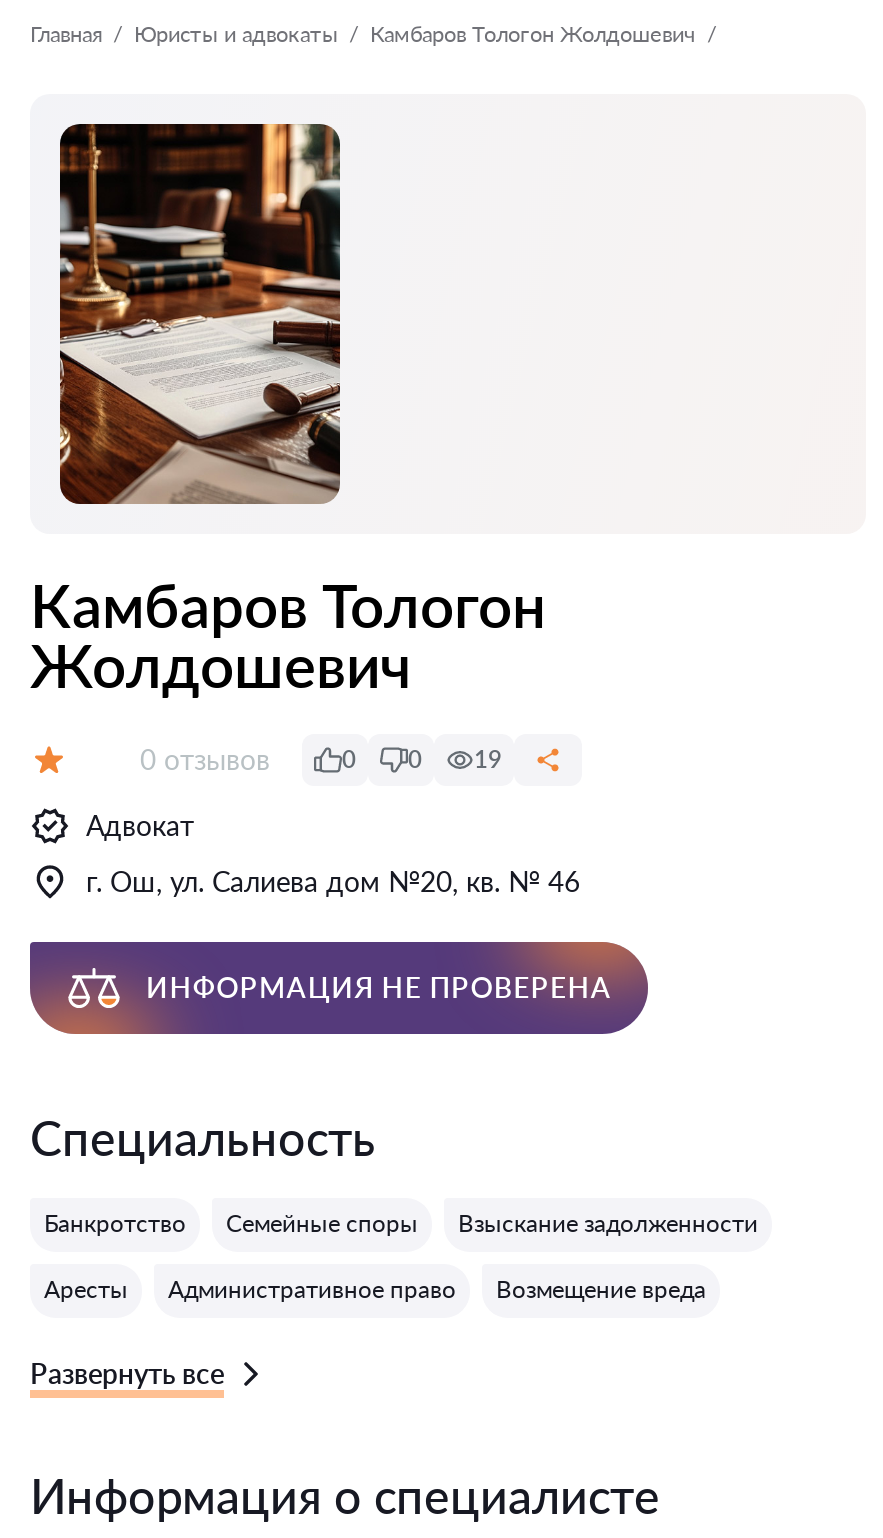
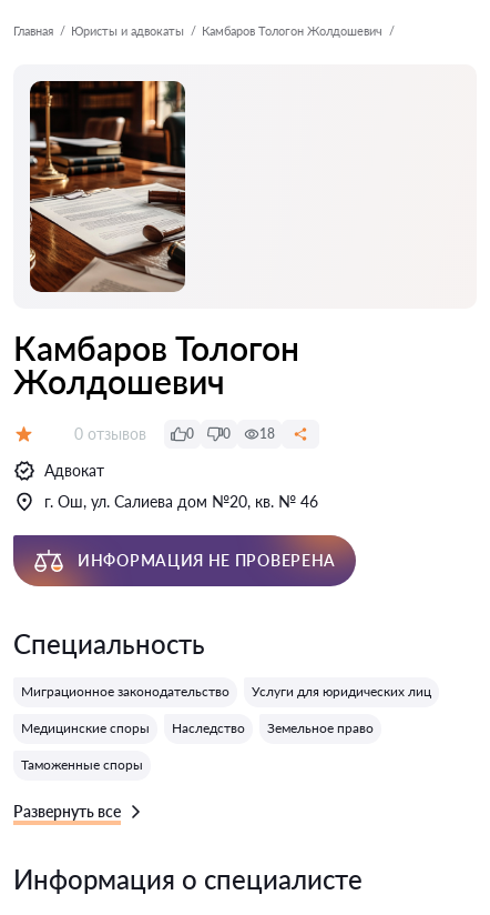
- 19
+ 18

- Банкротство
- Семейные споры
- Взыскание задолженности
- Аресты
- Административное право
- Возмещение вреда
+ Миграционное законодательство
+ Услуги для юридических лиц
+ Медицинские споры
+ Наследство
+ Земельное право
+ Таможенные споры
